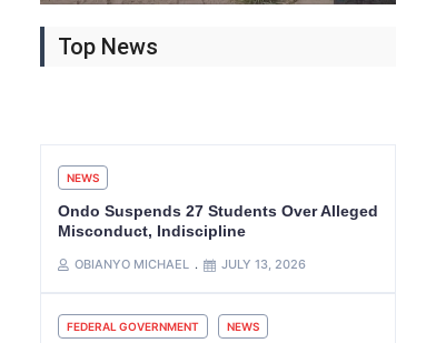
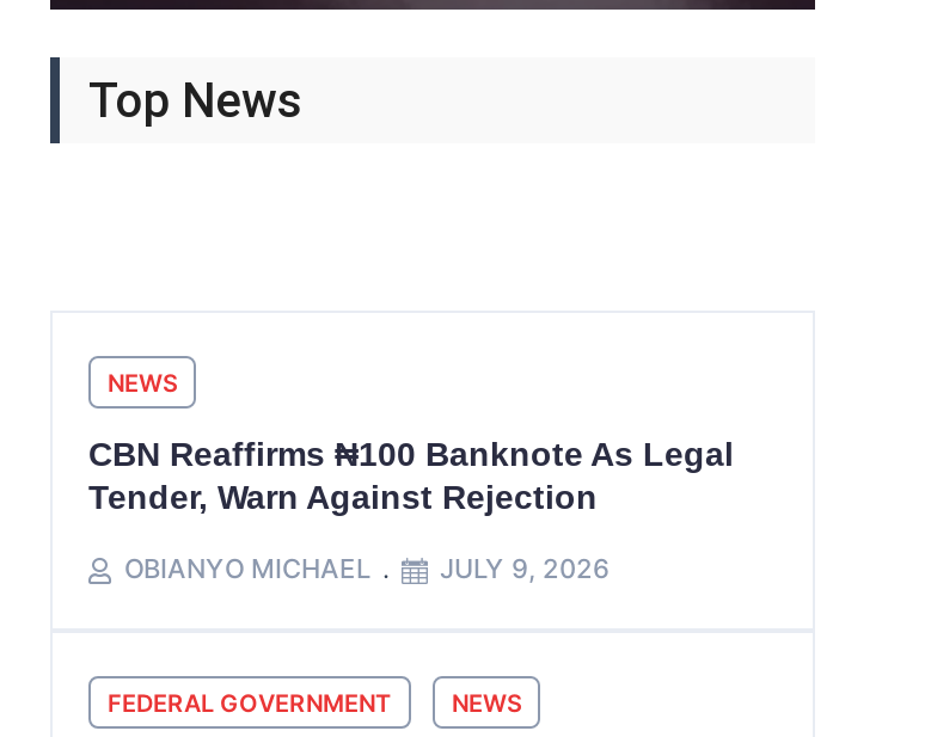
- Ondo Suspends 27 Students Over Alleged
- Misconduct, Indiscipline
+ CBN Reaffirms ₦100 Banknote As Legal
+ Tender, Warn Against Rejection

- JULY 13, 2026
+ JULY 9, 2026
